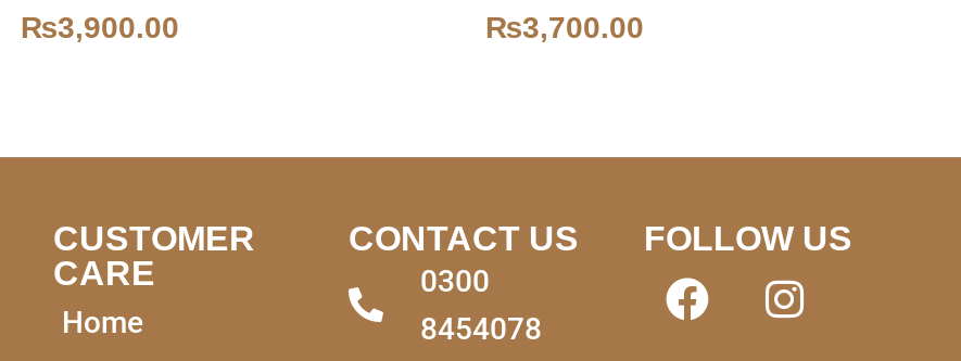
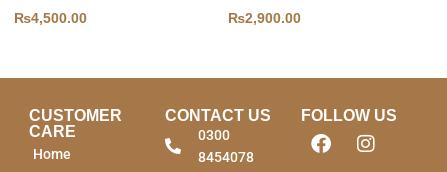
- ₨3,900.00
+ ₨4,500.00

- ₨3,700.00
+ ₨2,900.00
